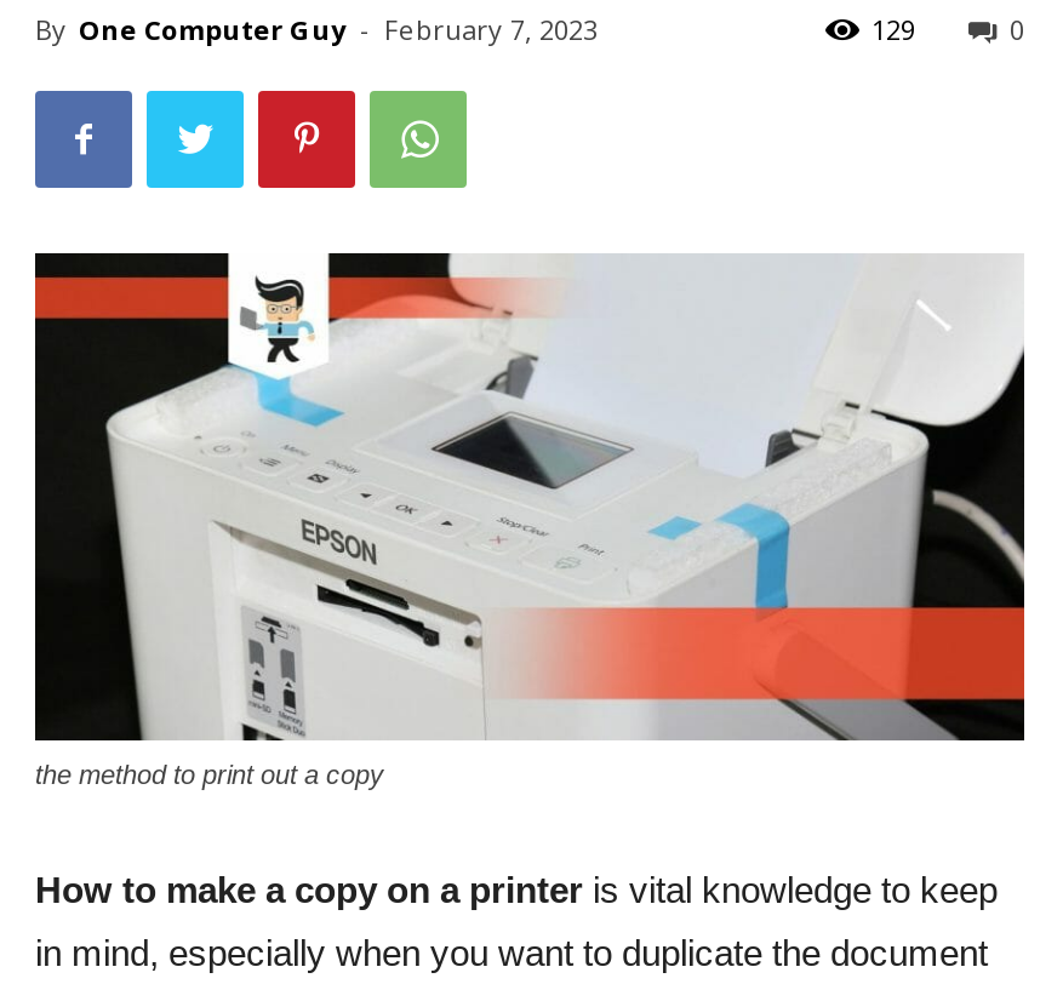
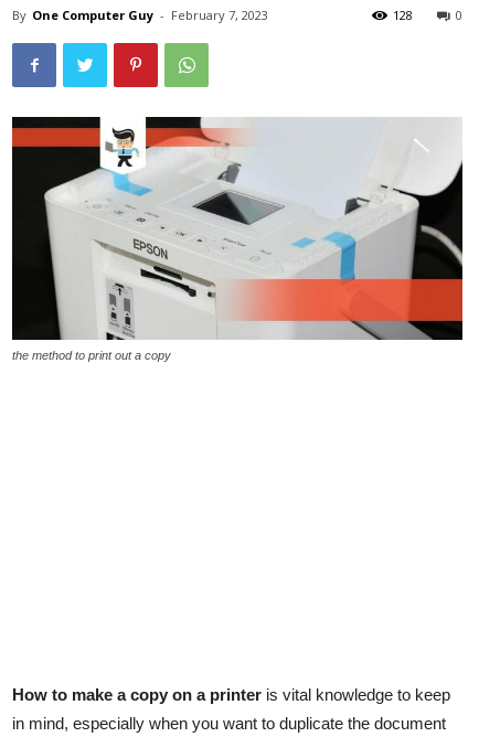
- 129
+ 128
